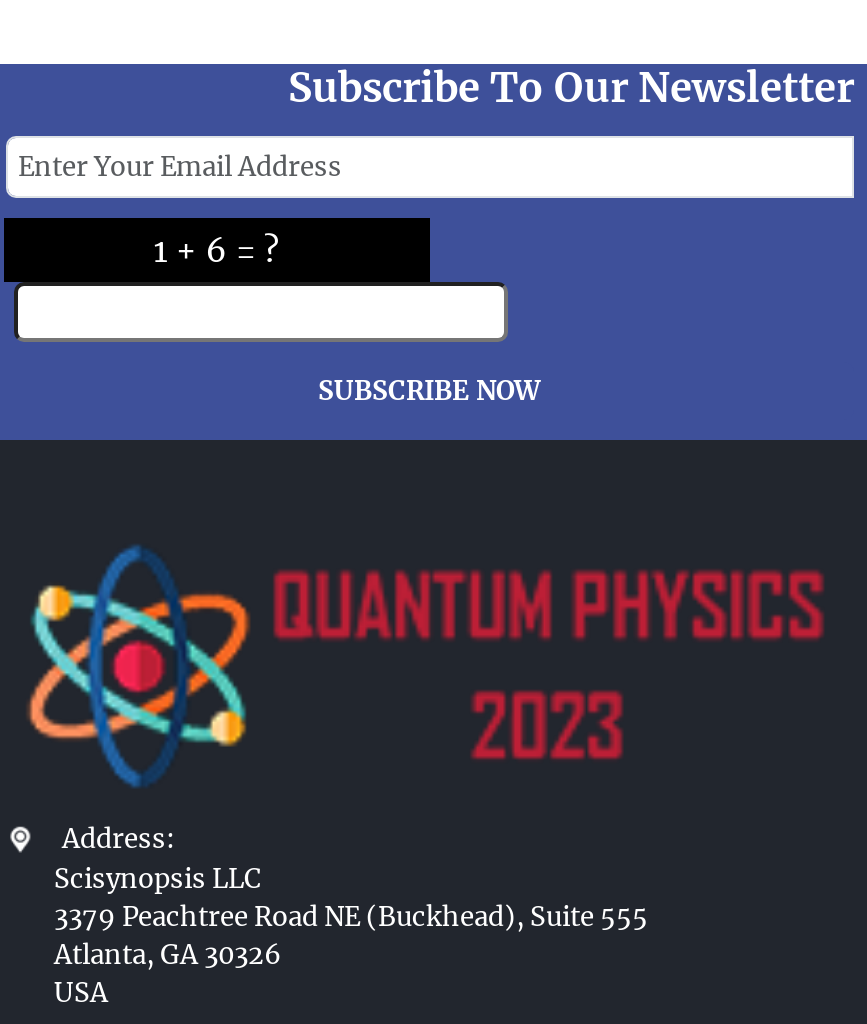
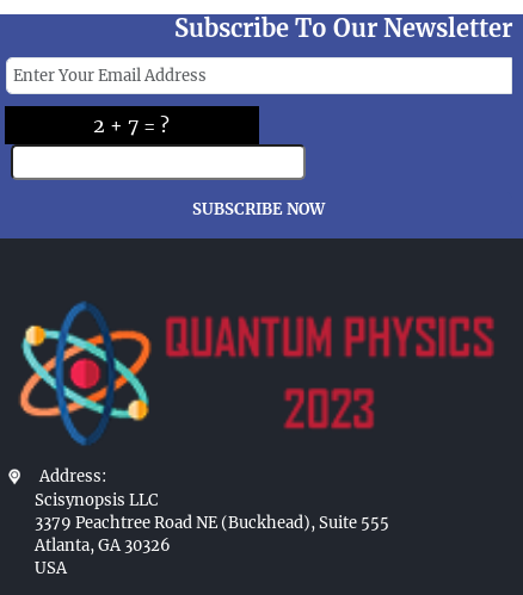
- 1 + 6 = ?
+ 2 + 7 = ?
